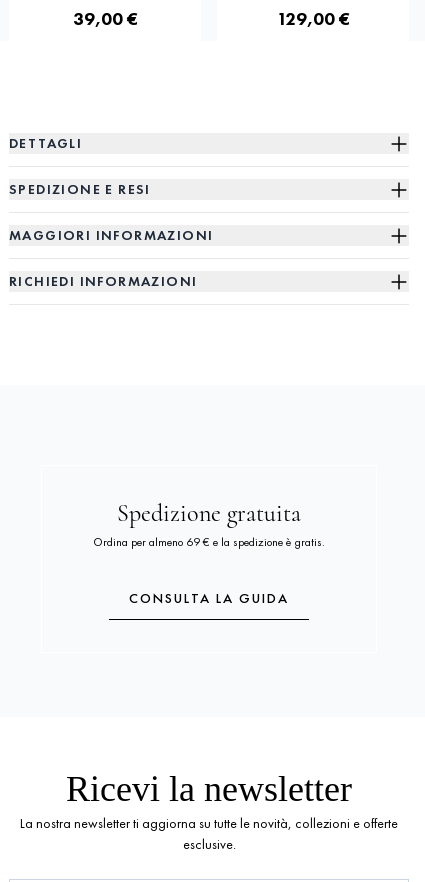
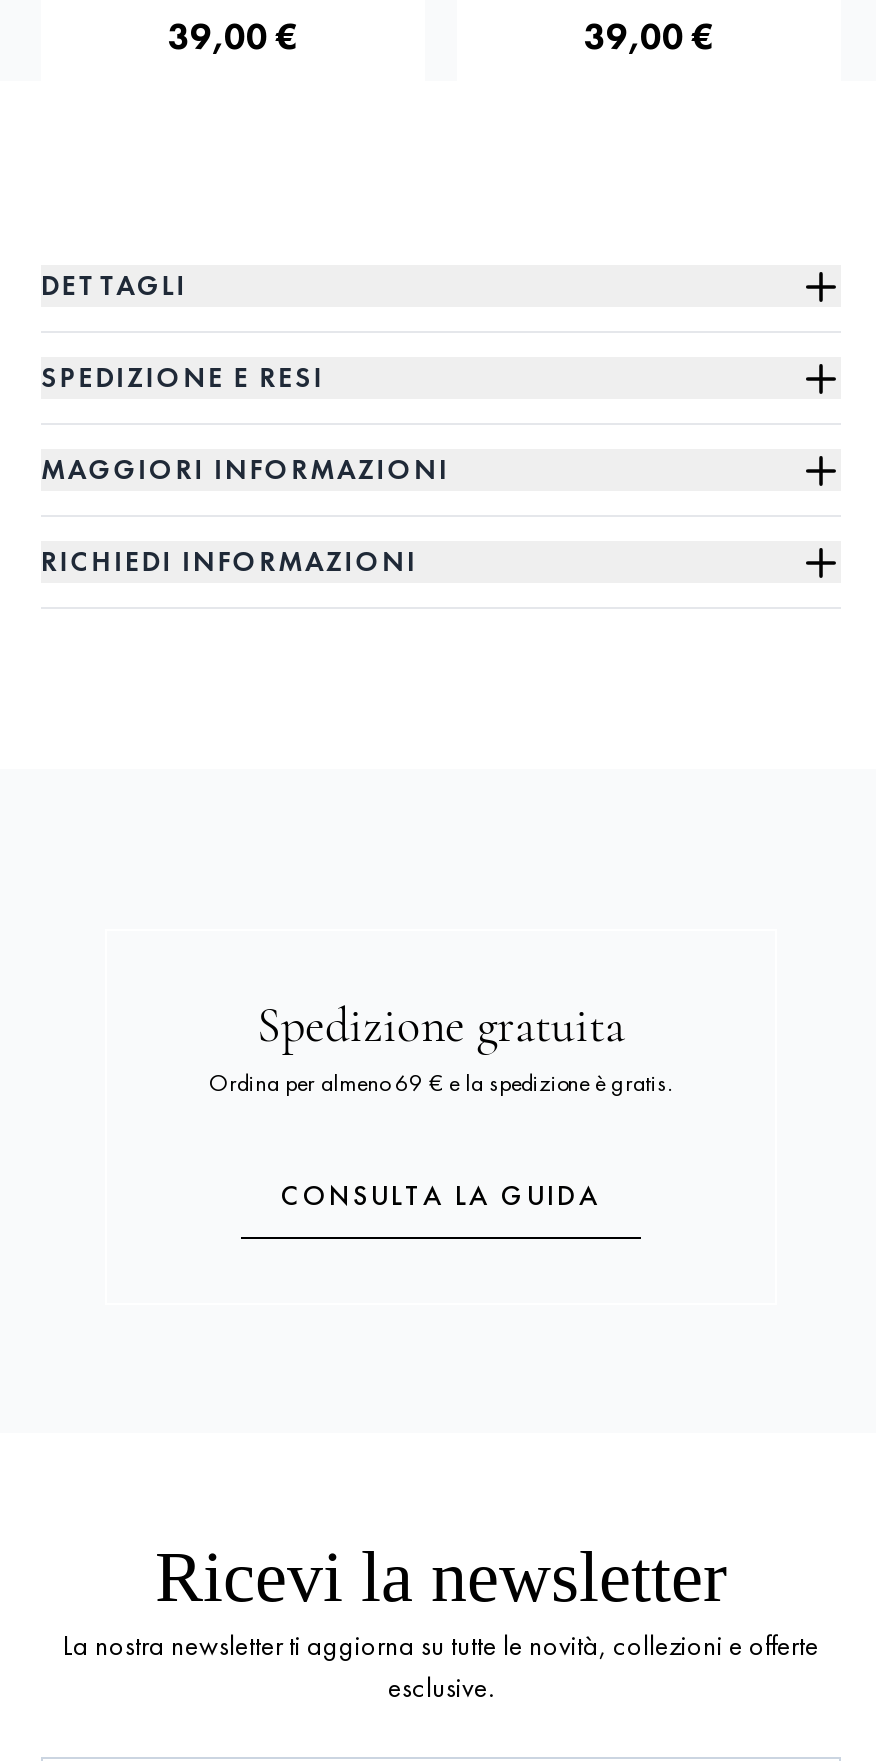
- 129,00 €
+ 39,00 €
